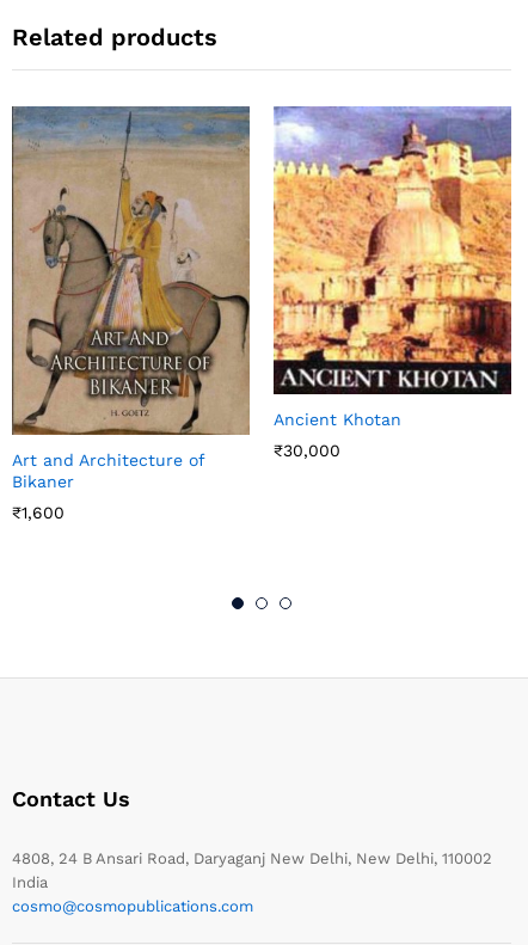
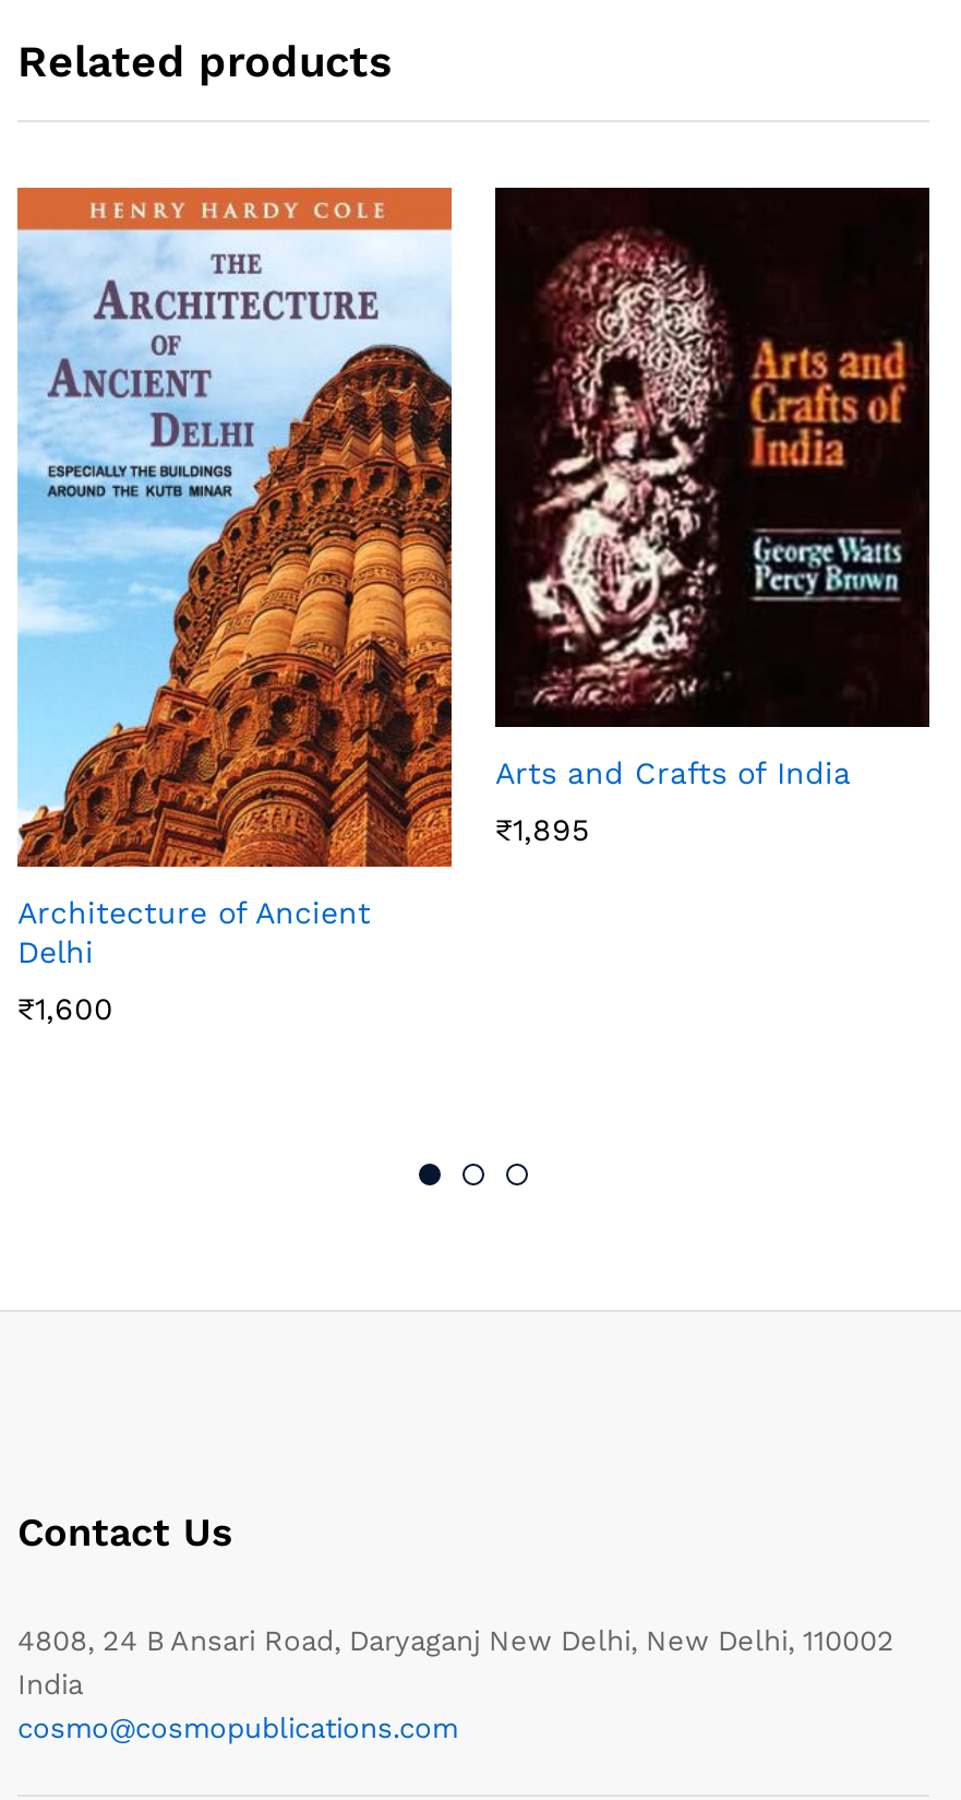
- [image]
- Art and Architecture of
- Bikaner
+ [image]
+ Architecture of Ancient
+ Delhi

- [image]
- Ancient Khotan
+ [image]
+ Arts and Crafts of India

- ₹30,000
+ ₹1,895
